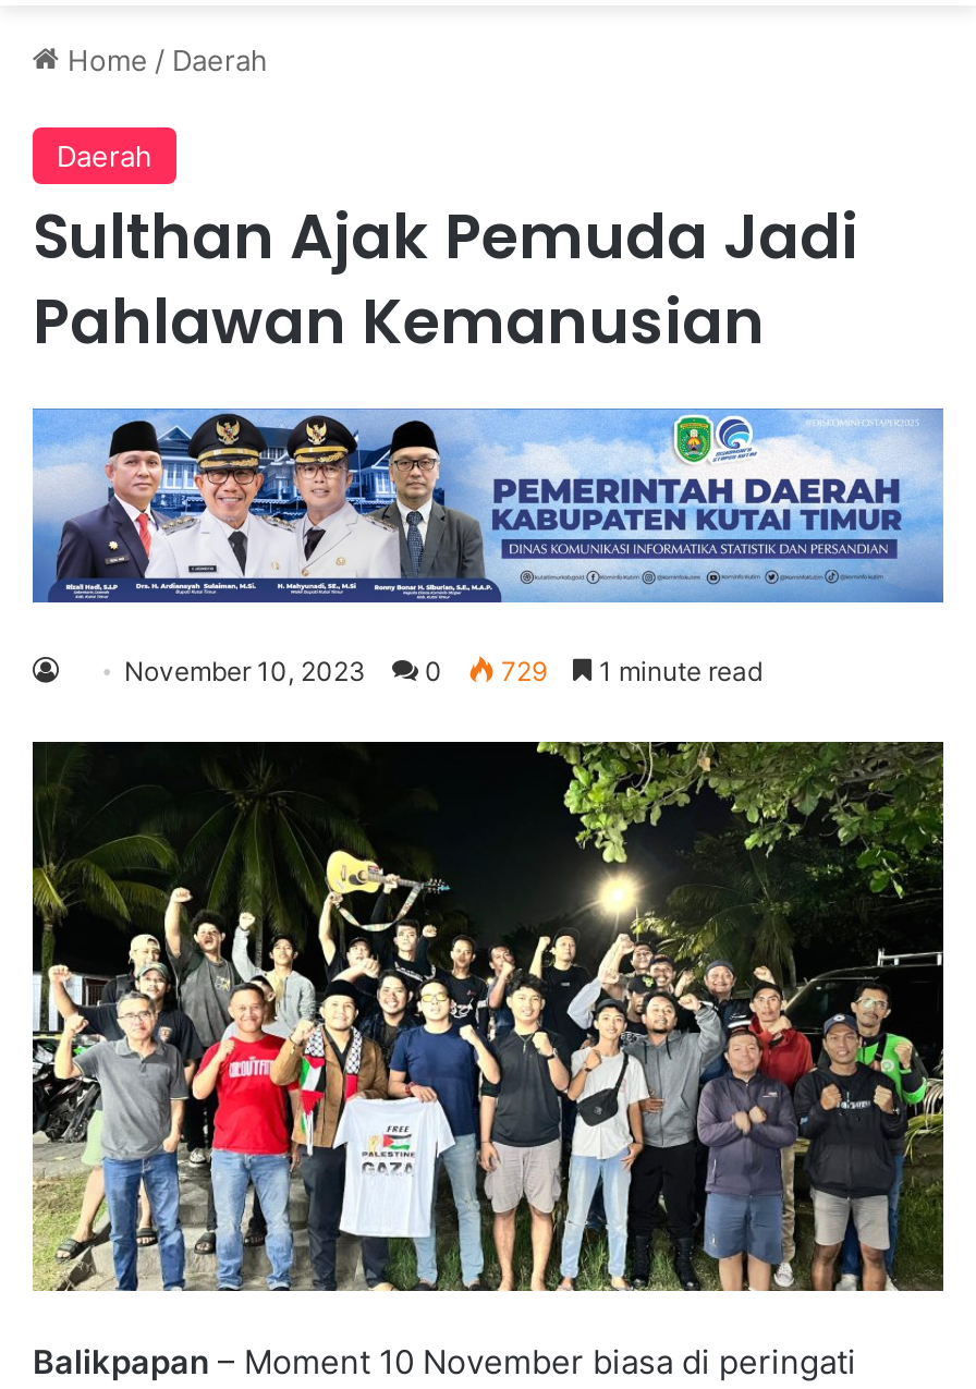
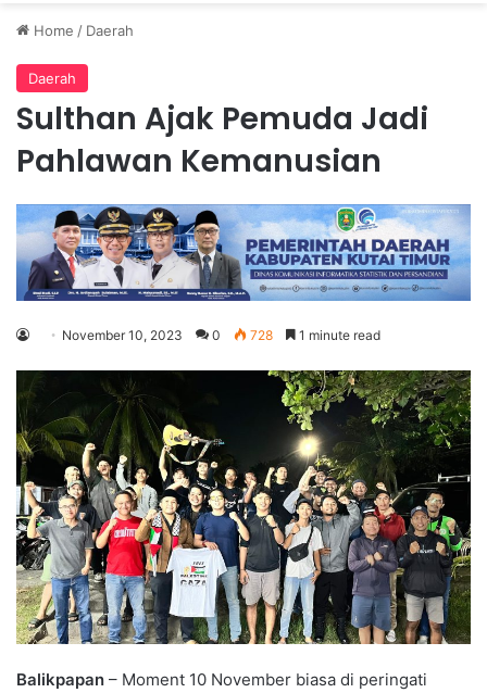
- November 10, 2023 0 729 1 minute read
+ November 10, 2023 0 728 1 minute read
